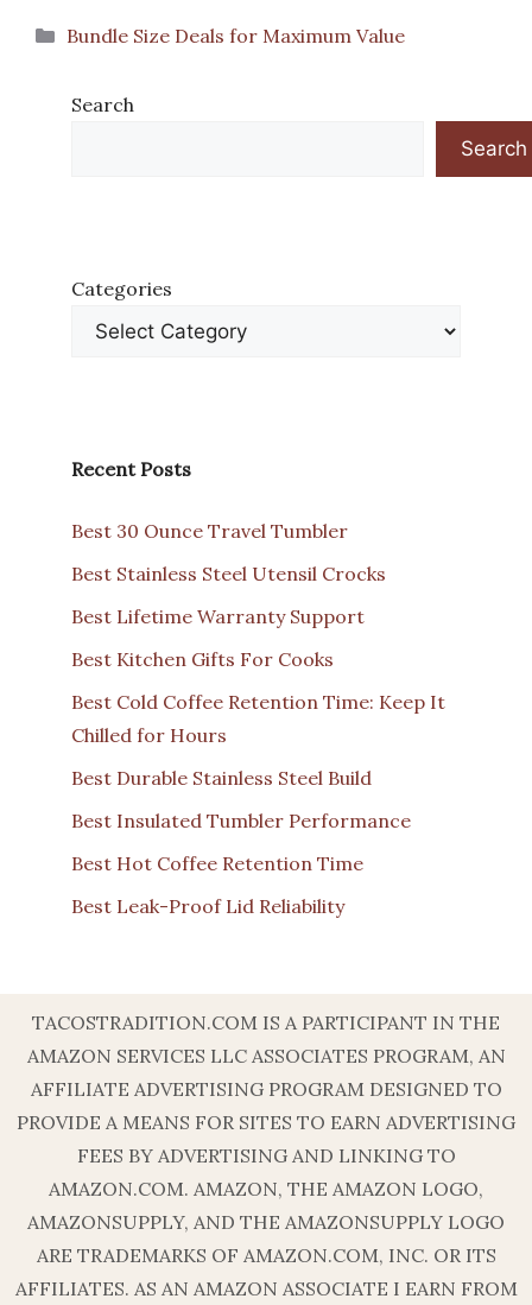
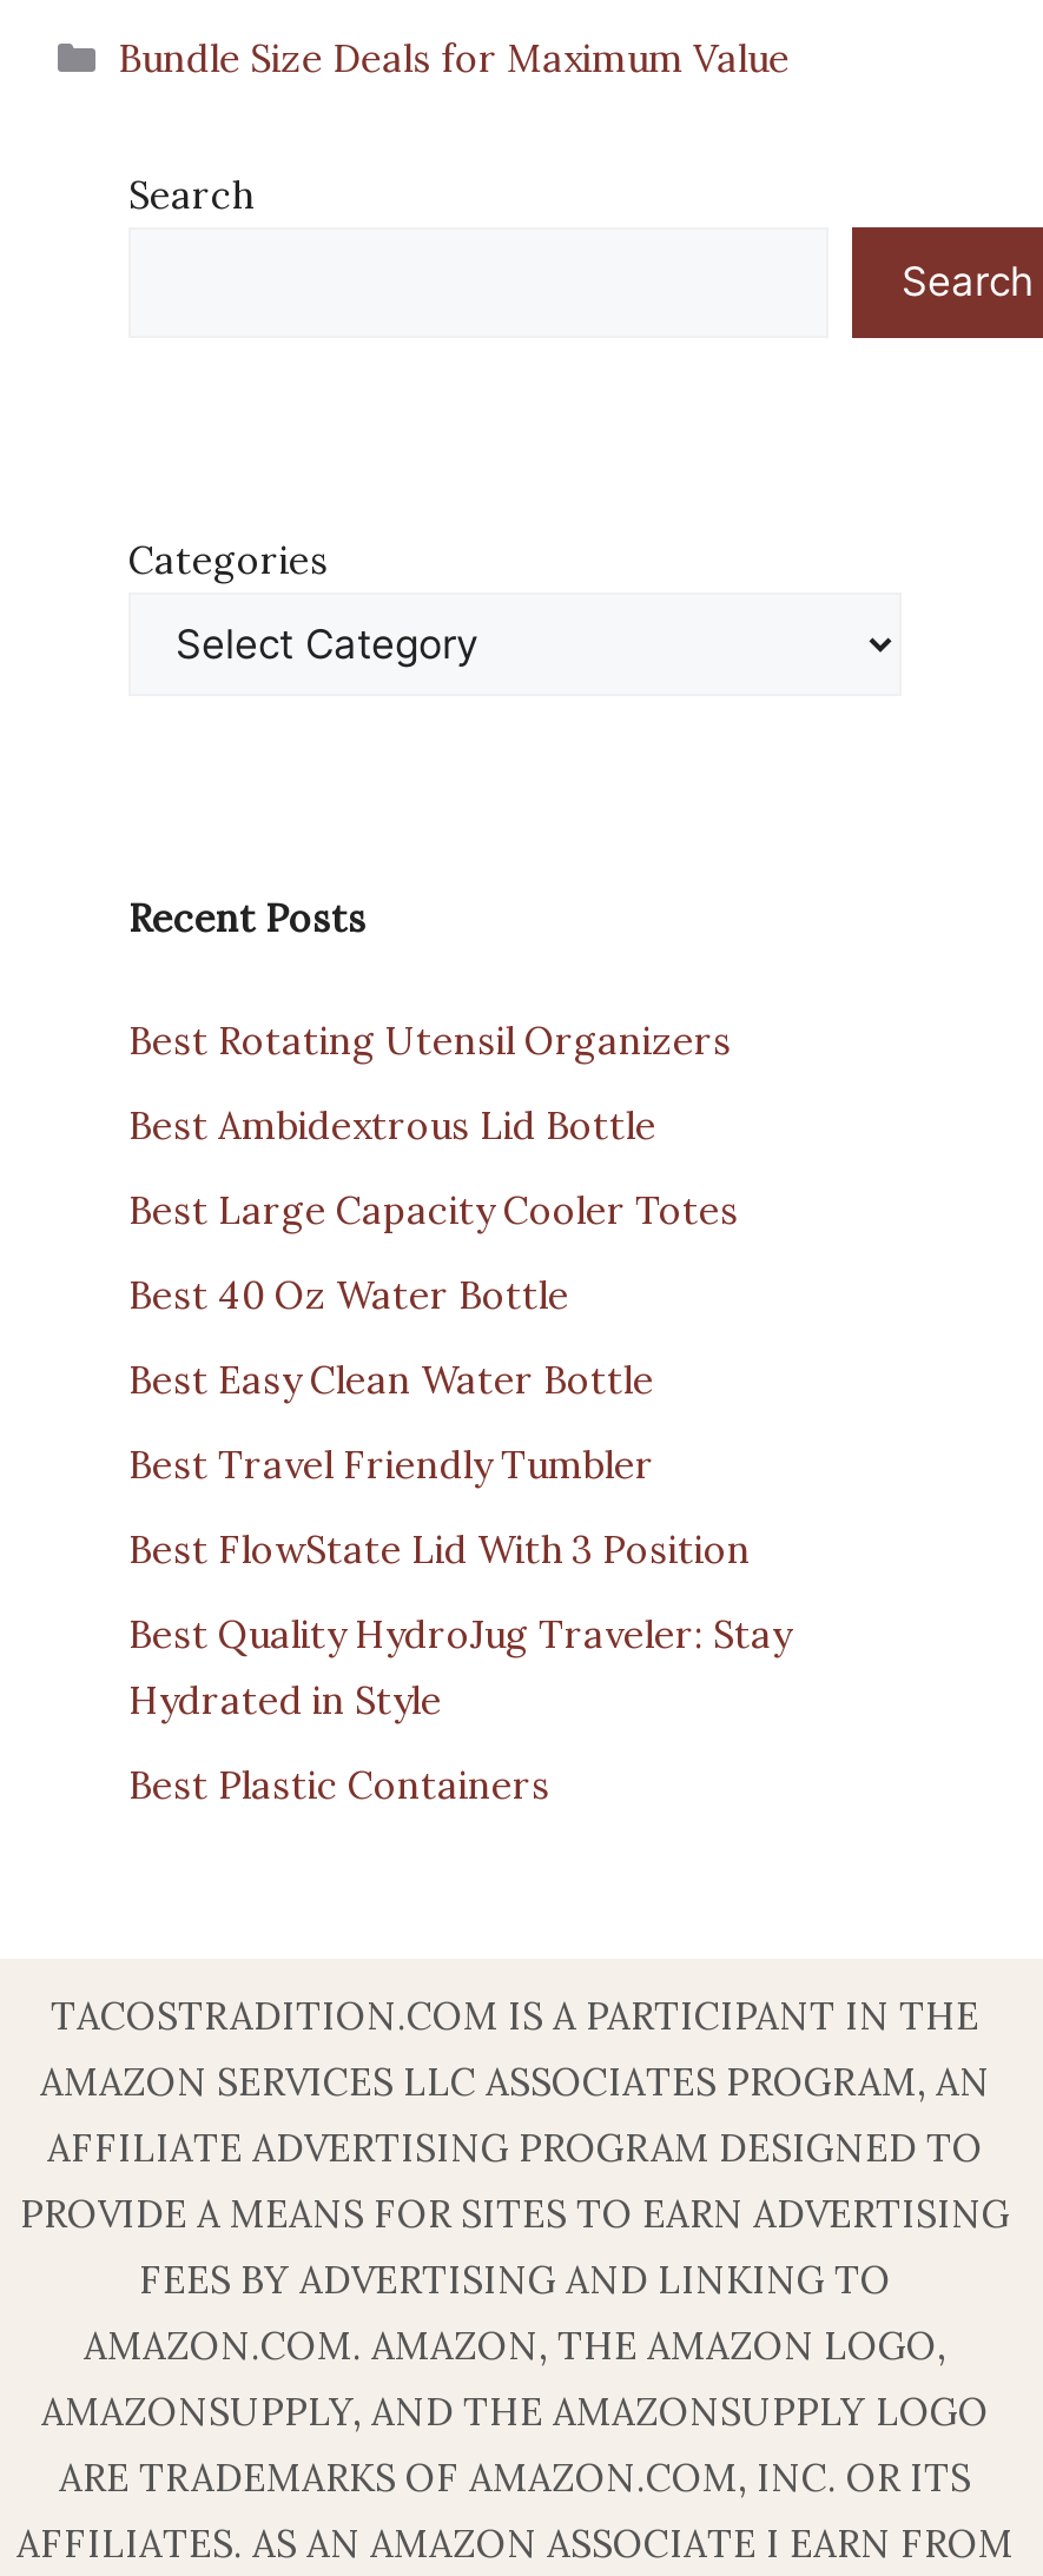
- Best 30 Ounce Travel Tumbler
+ Best Rotating Utensil Organizers

- Best Stainless Steel Utensil Crocks
+ Best Ambidextrous Lid Bottle

- Best Lifetime Warranty Support
+ Best Large Capacity Cooler Totes

- Best Kitchen Gifts For Cooks
+ Best 40 Oz Water Bottle

- Best Cold Coffee Retention Time: Keep It
- Chilled for Hours
+ Best Easy Clean Water Bottle

- Best Durable Stainless Steel Build
+ Best Travel Friendly Tumbler

- Best Insulated Tumbler Performance
+ Best FlowState Lid With 3 Position

- Best Hot Coffee Retention Time
+ Best Quality HydroJug Traveler: Stay
+ Hydrated in Style

- Best Leak-Proof Lid Reliability
+ Best Plastic Containers
